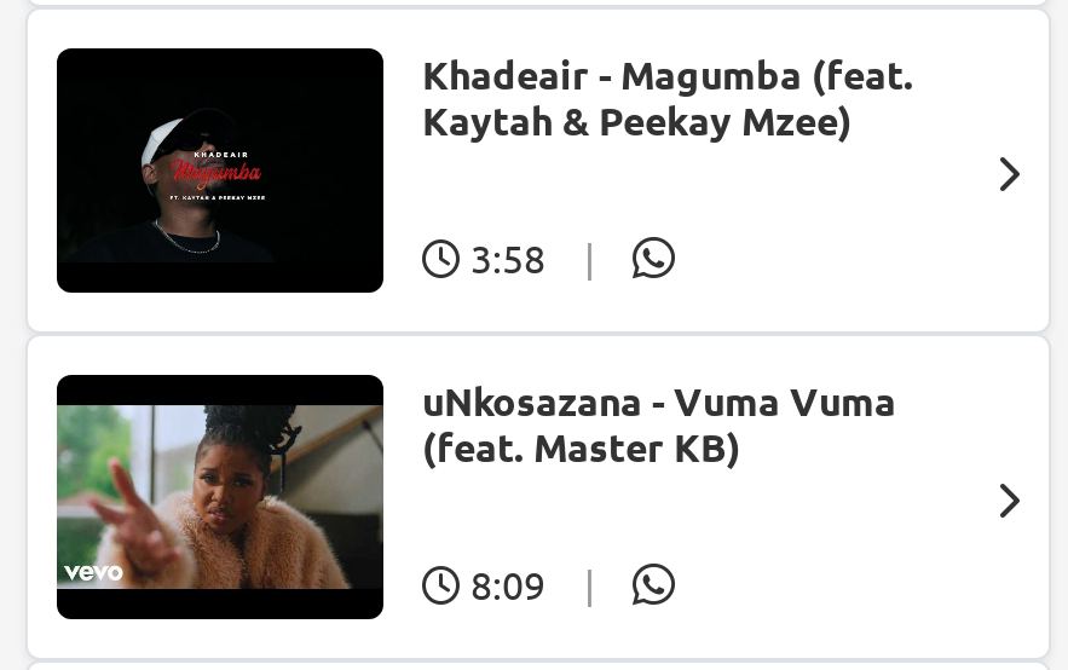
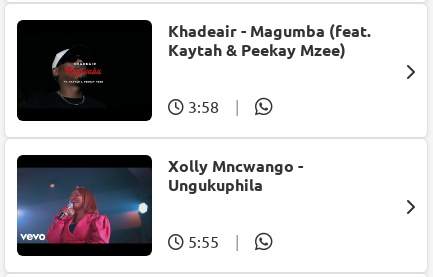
- [image]
- uNkosazana - Vuma Vuma
- (feat. Master KB)
+ [image]
+ Xolly Mncwango -
+ Ungukuphila

- 8:09
+ 5:55
